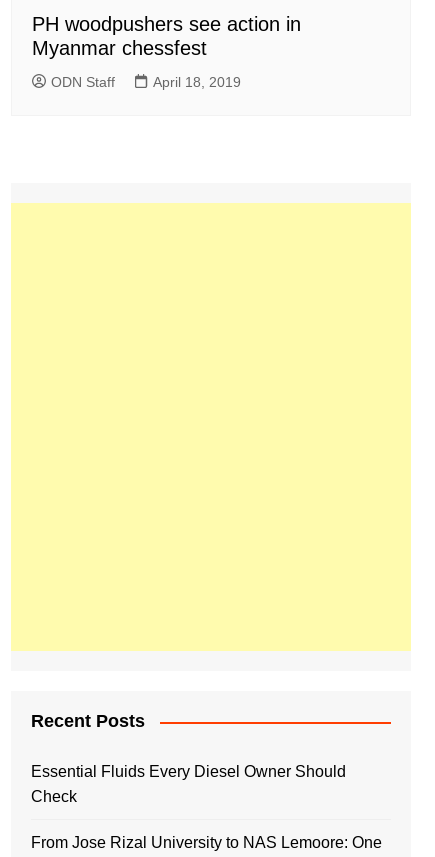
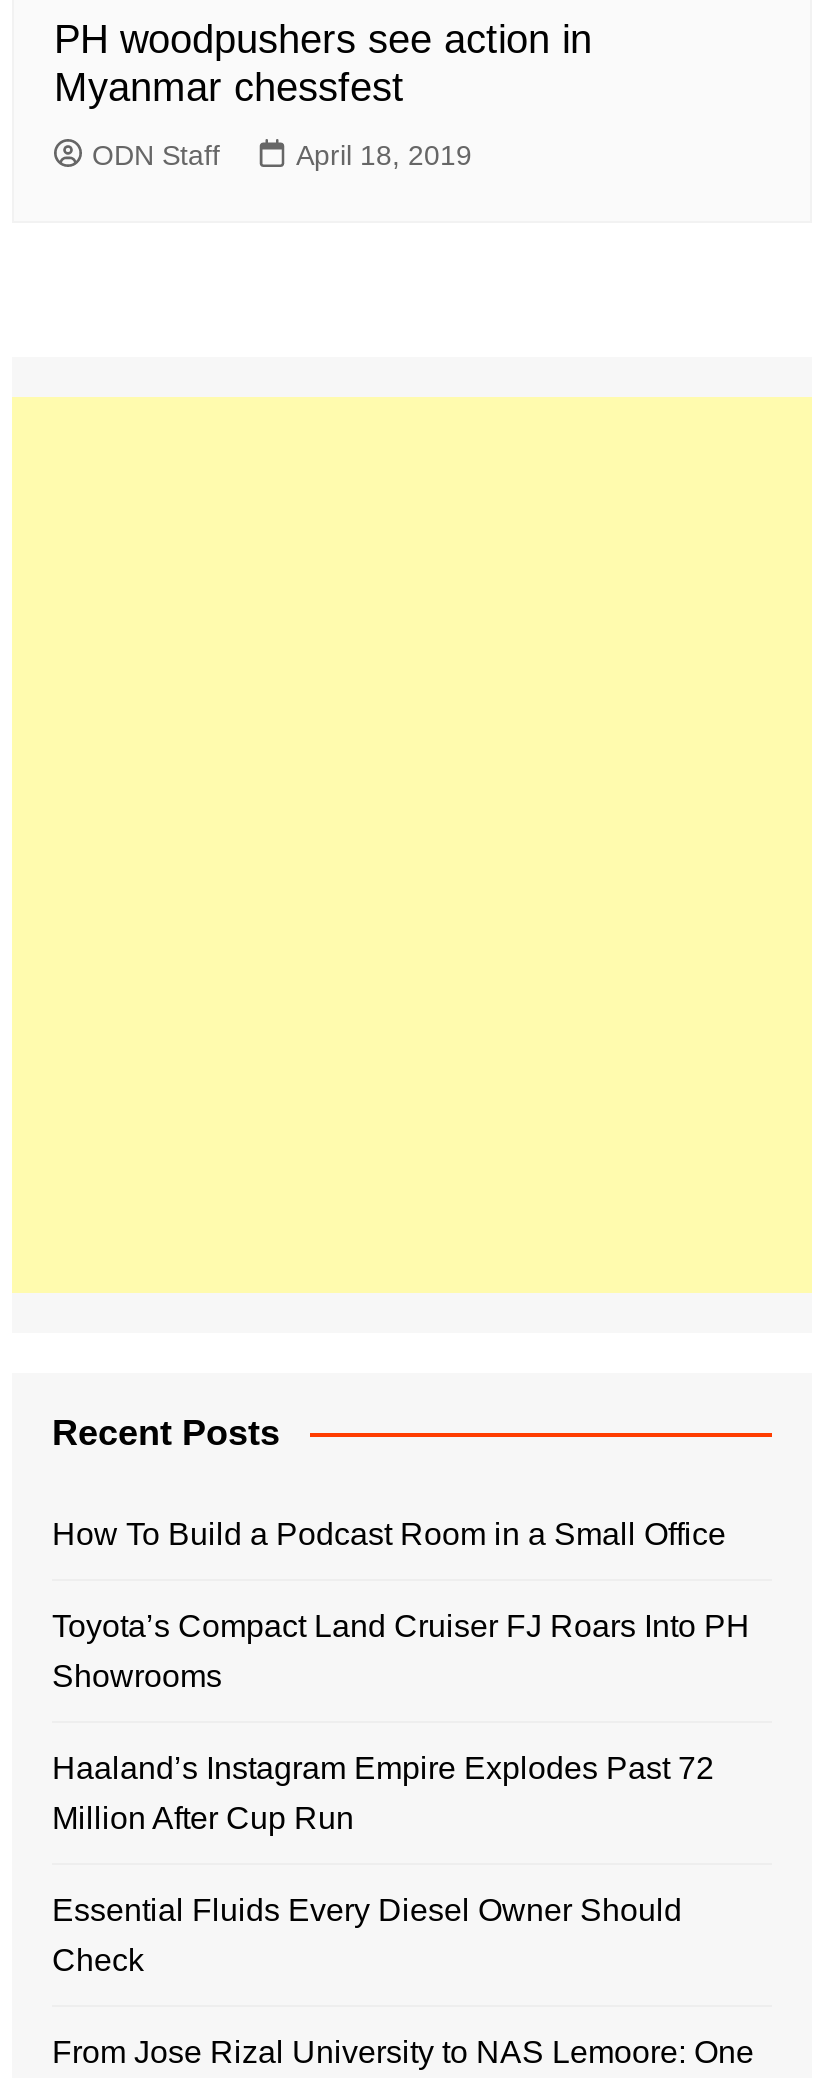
+ How To Build a Podcast Room in a Small Office
+ Toyota’s Compact Land Cruiser FJ Roars Into PH
+ Showrooms
+ Haaland’s Instagram Empire Explodes Past 72
+ Million After Cup Run
